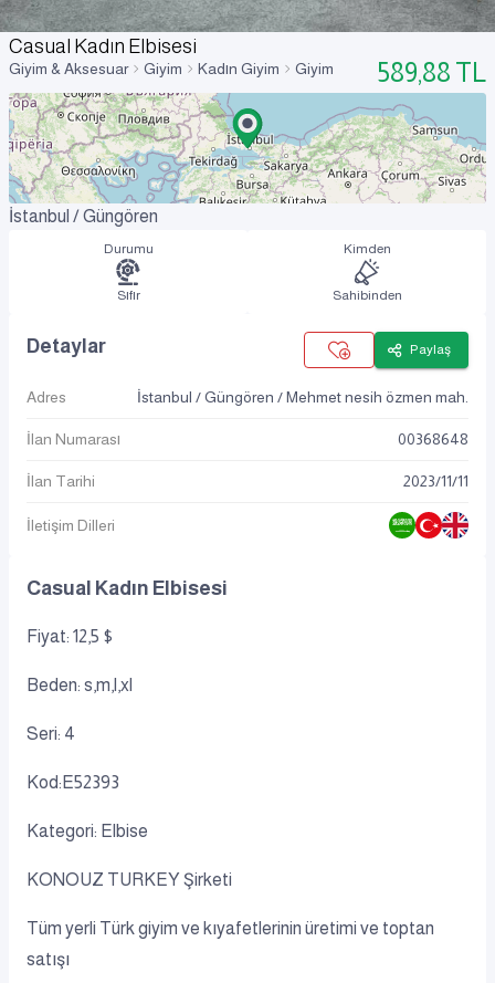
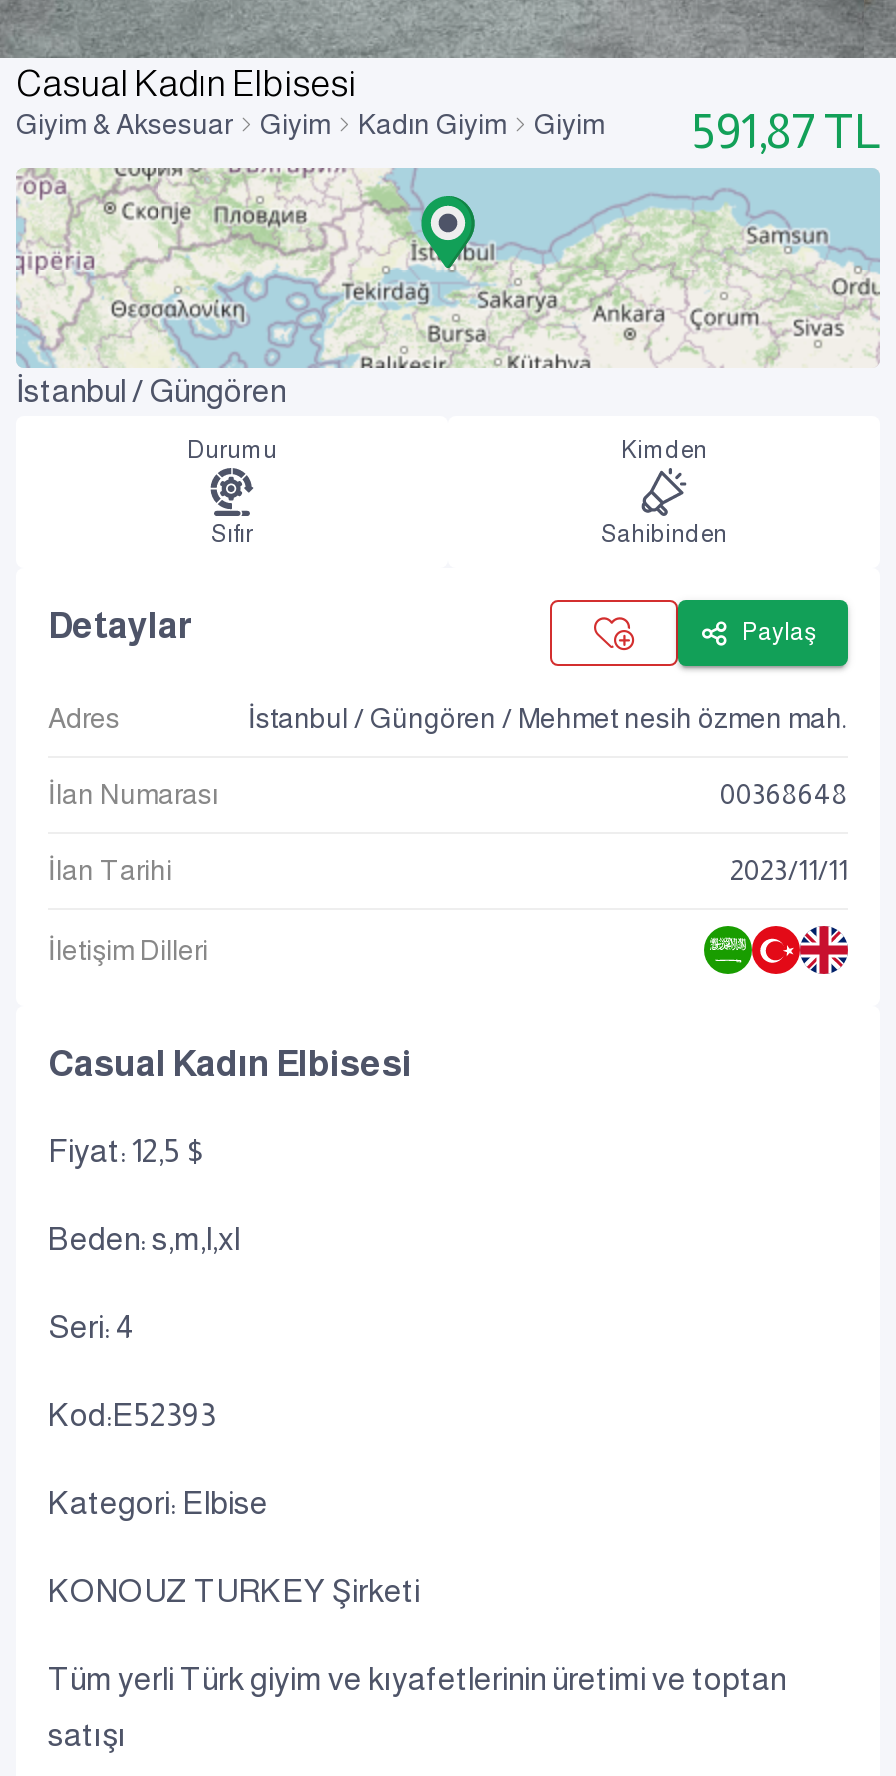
- 589,88 TL
+ 591,87 TL
